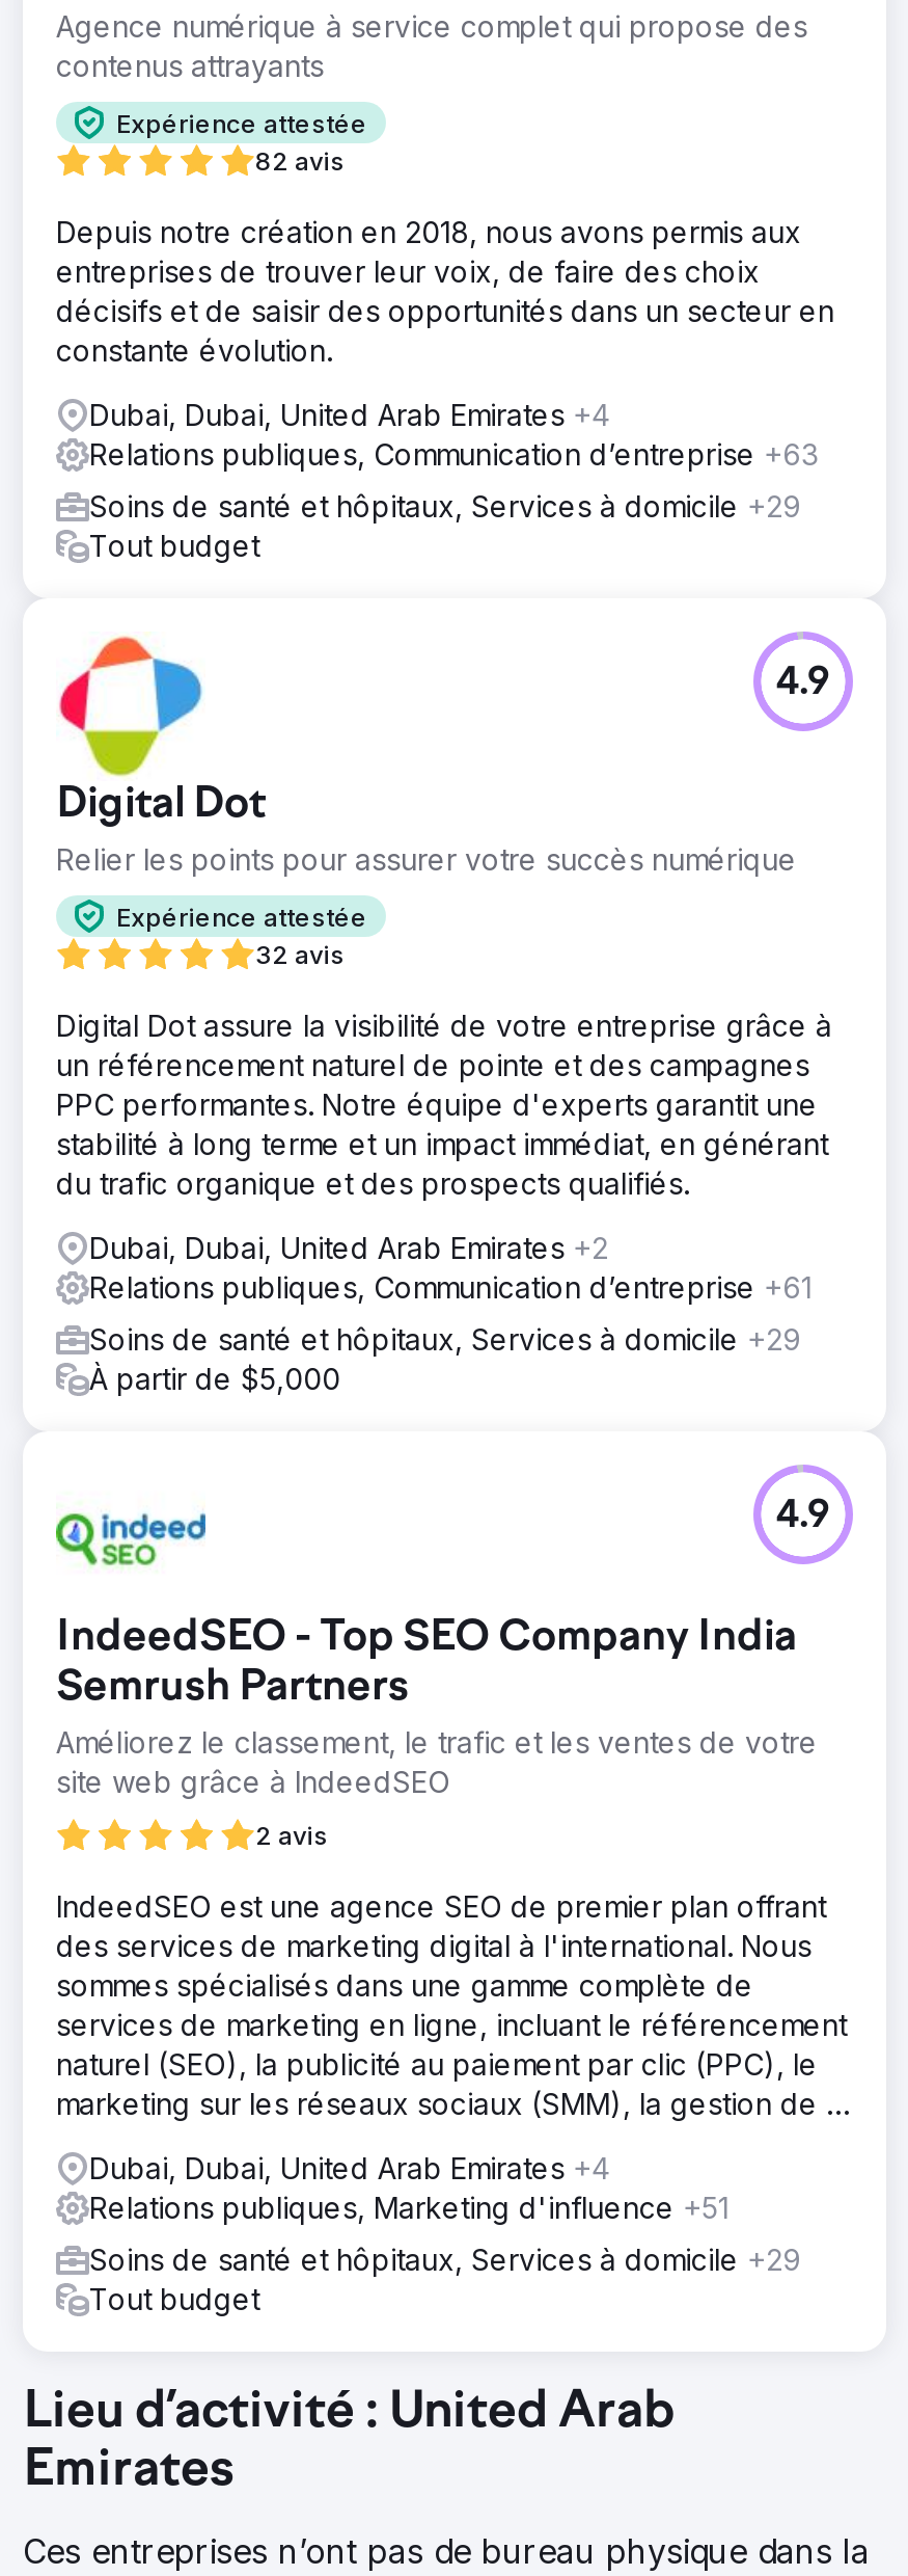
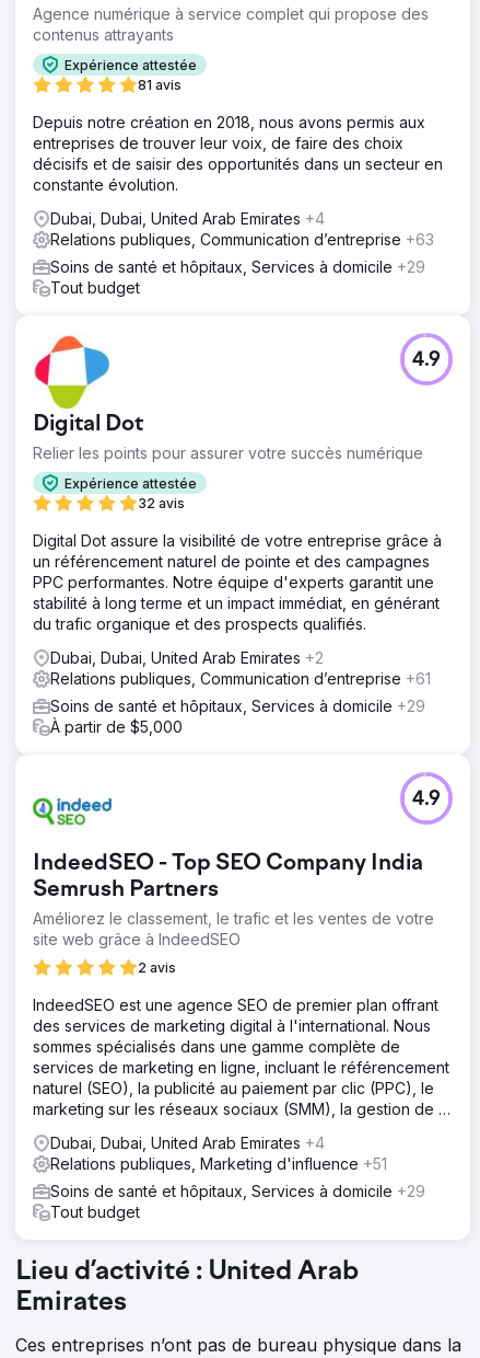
- 82 avis
+ 81 avis
